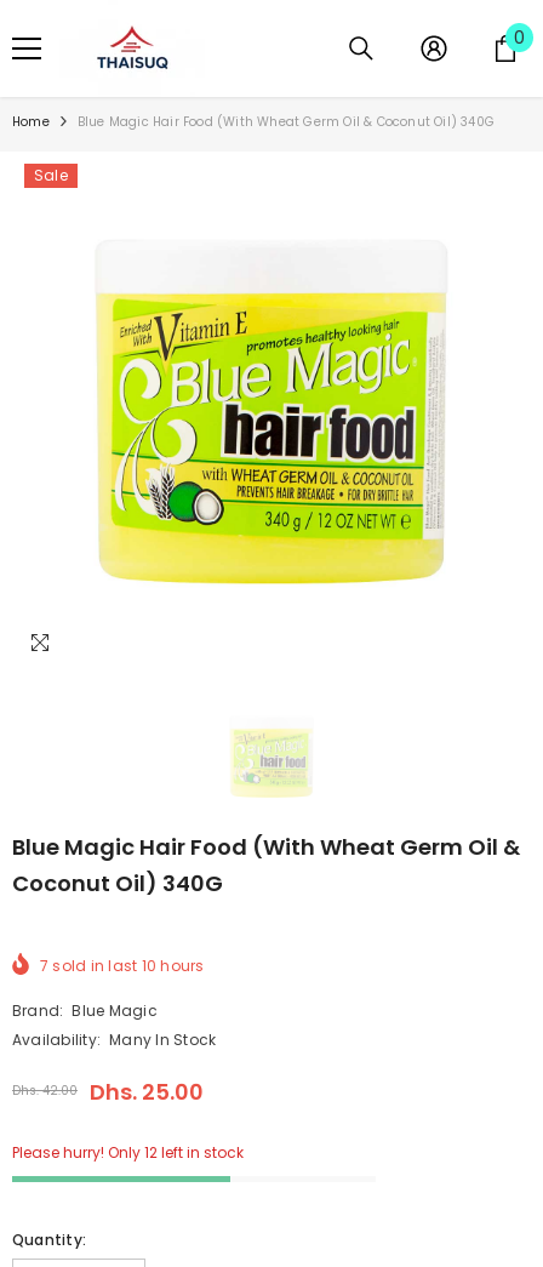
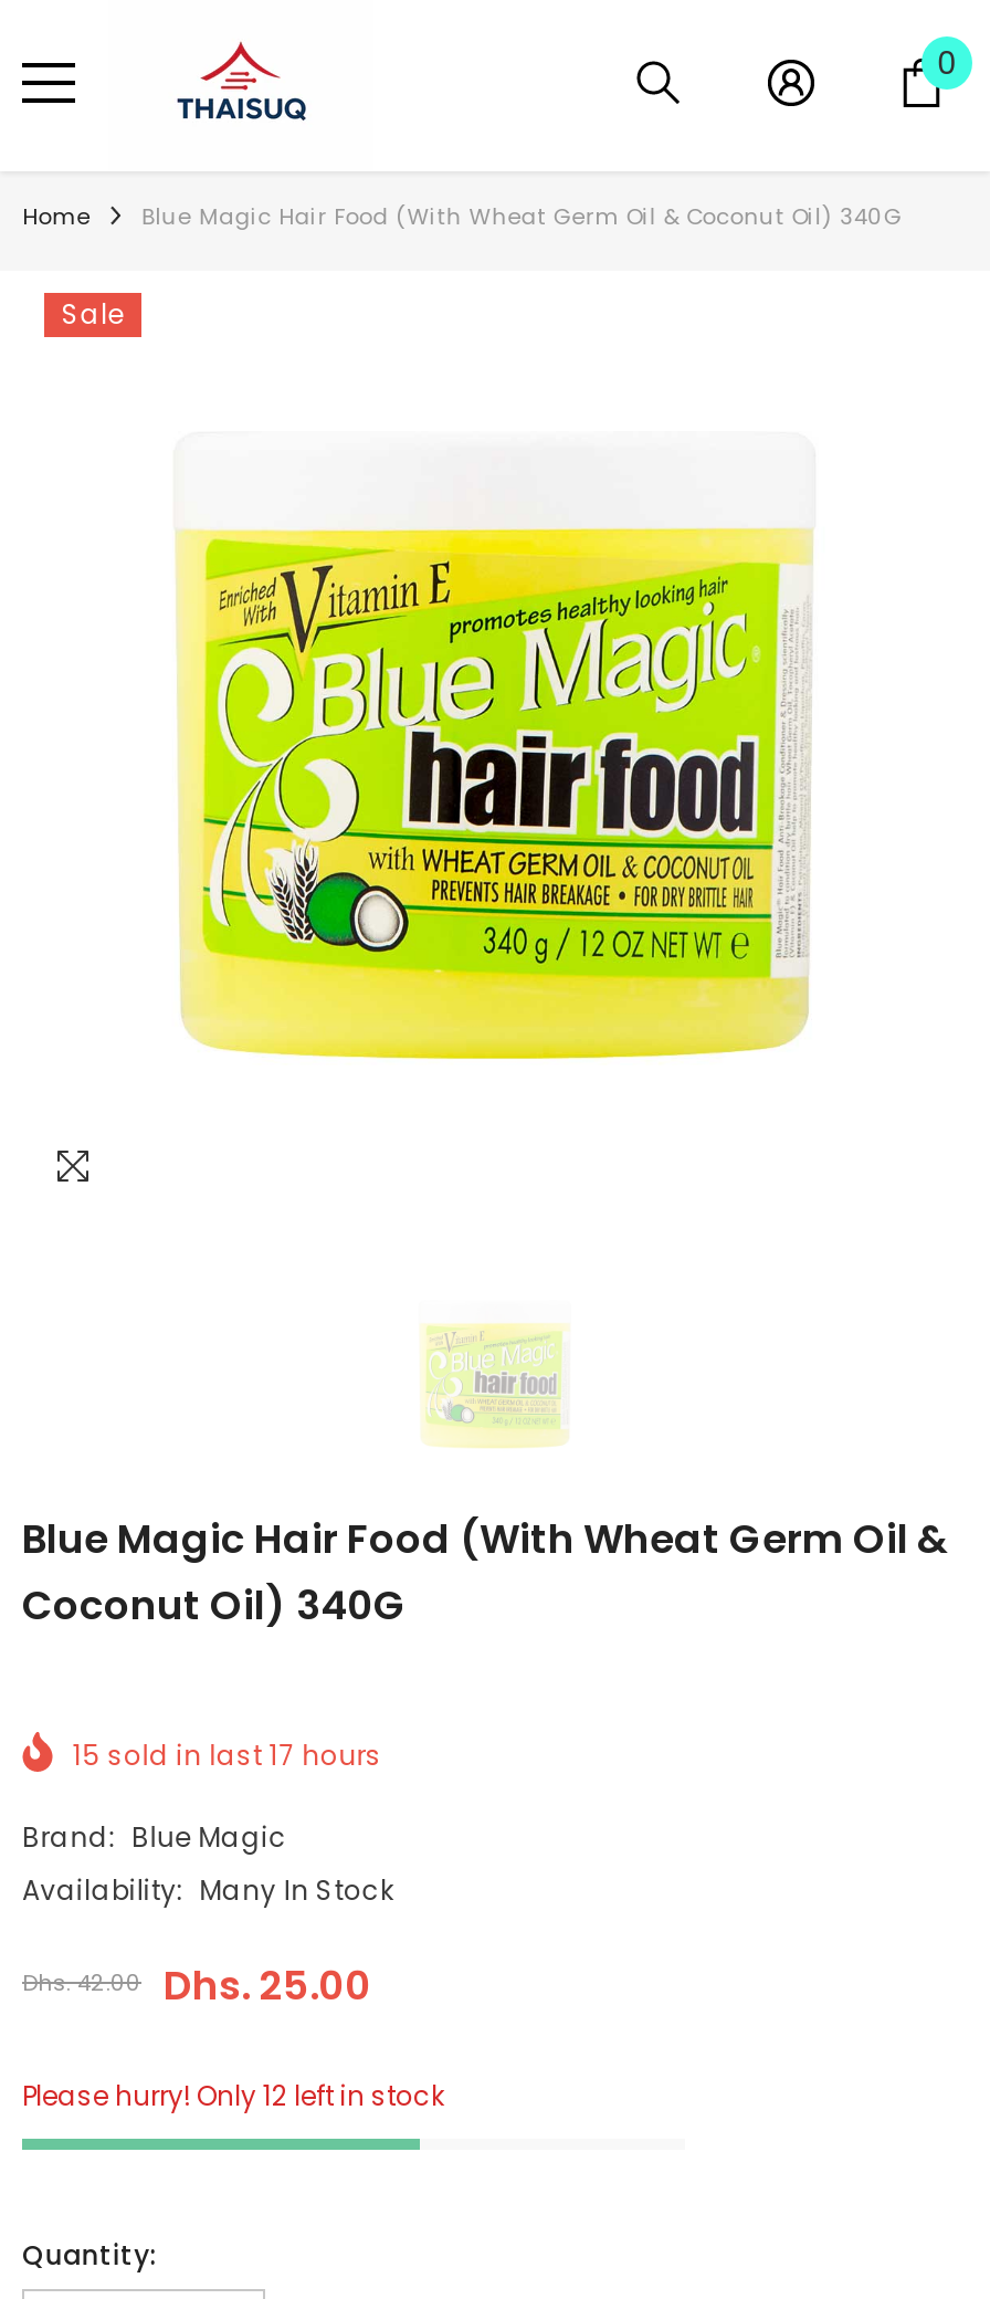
- 7 sold in last 10 hours
+ 15 sold in last 17 hours
